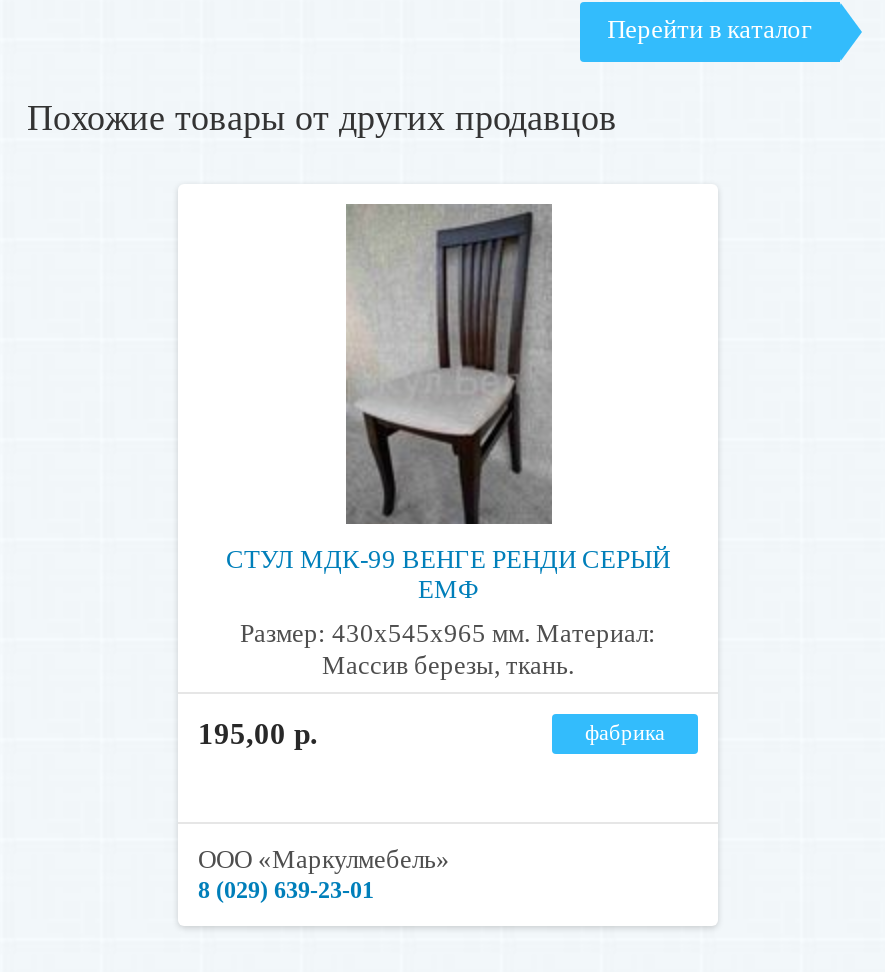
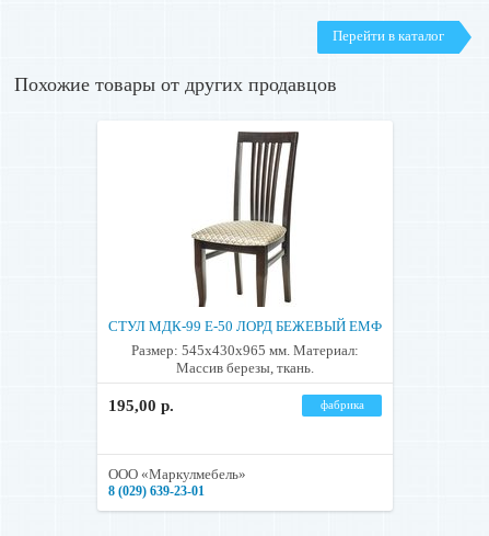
- [image]
- СТУЛ МДК-99 ВЕНГЕ РЕНДИ СЕРЫЙ
- ЕМФ
+ [image]
+ СТУЛ МДК-99 Е-50 ЛОРД БЕЖЕВЫЙ ЕМФ

- Размер: 430x545x965 мм. Материал:
+ Размер: 545х430х965 мм. Материал:
